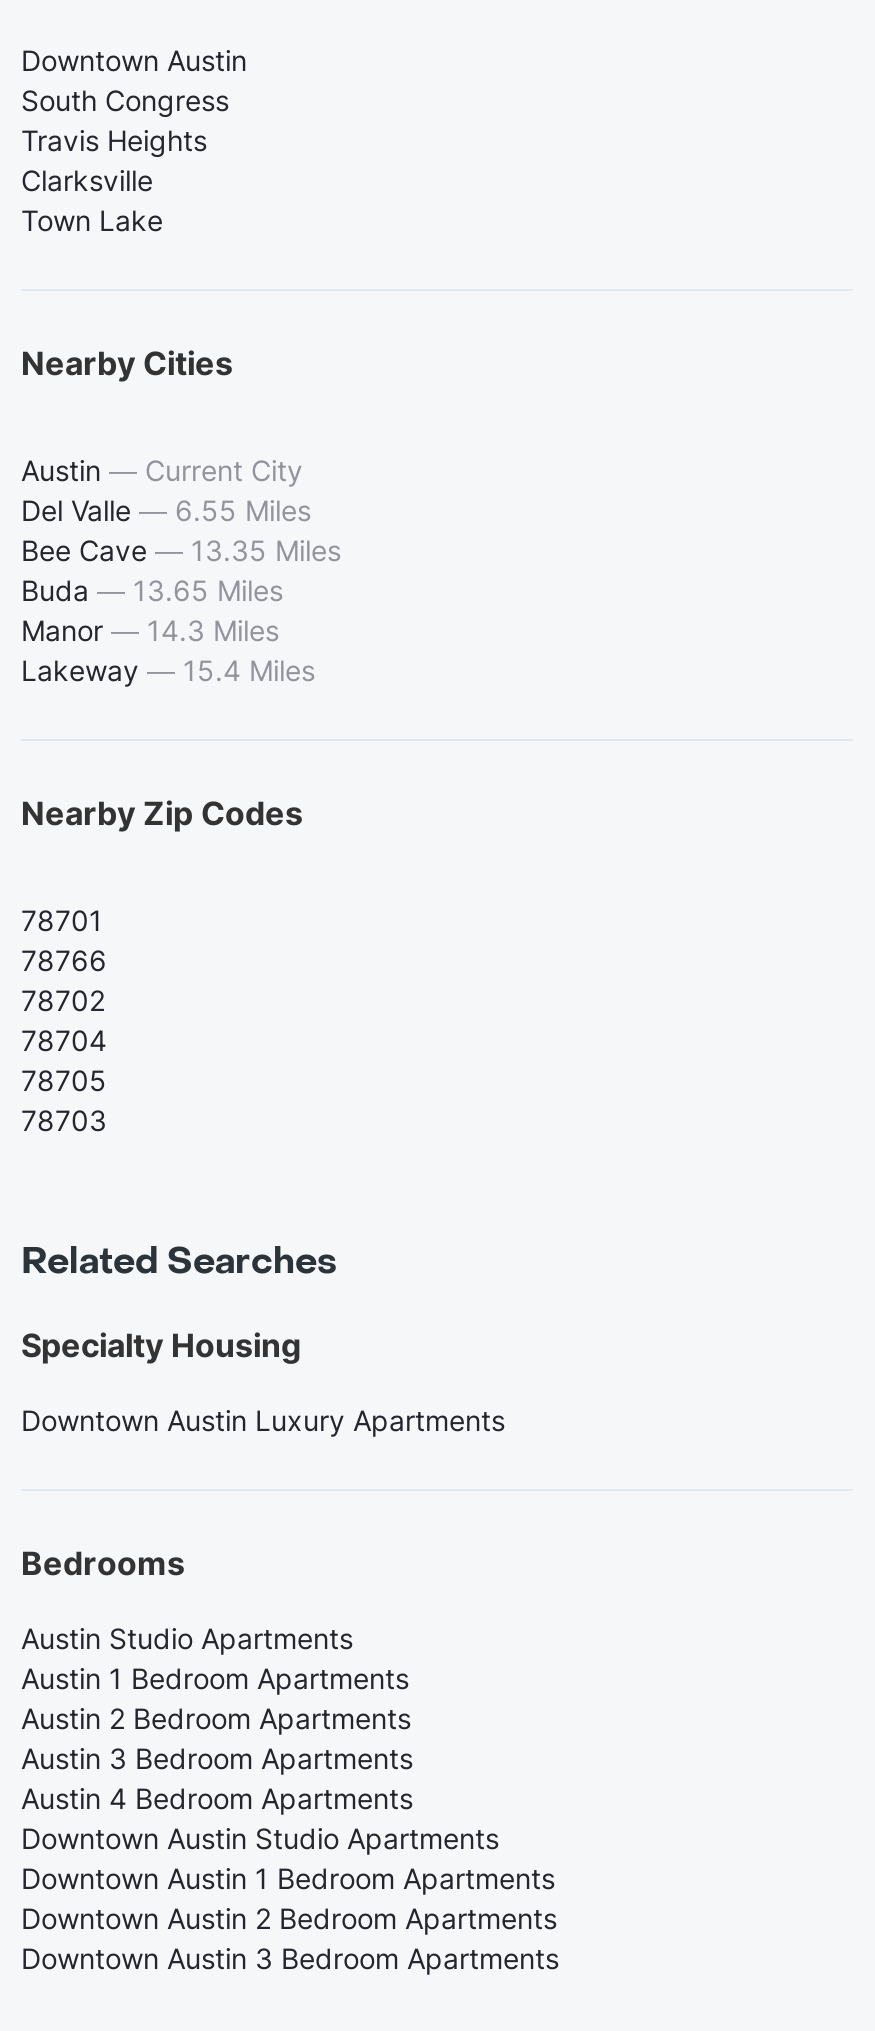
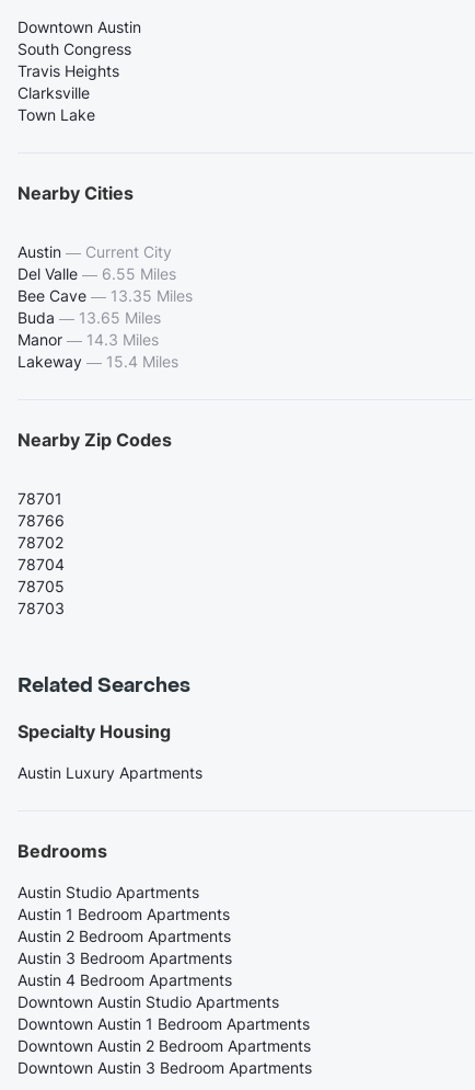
- Downtown Austin Luxury Apartments
+ Austin Luxury Apartments
